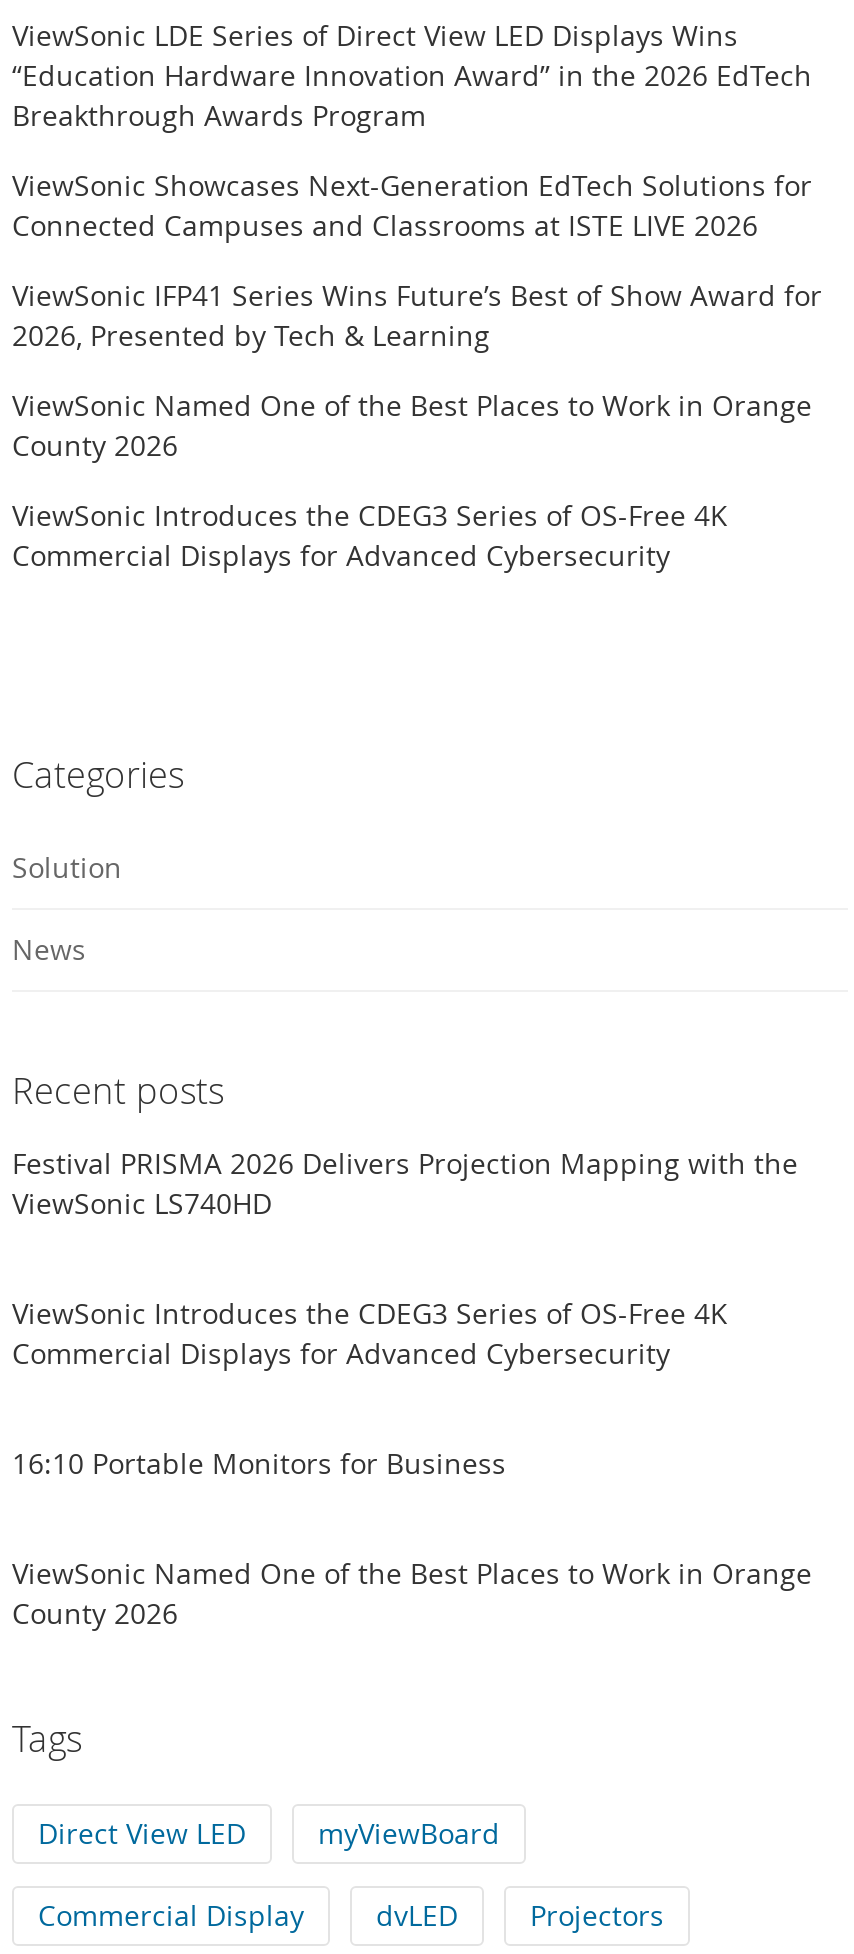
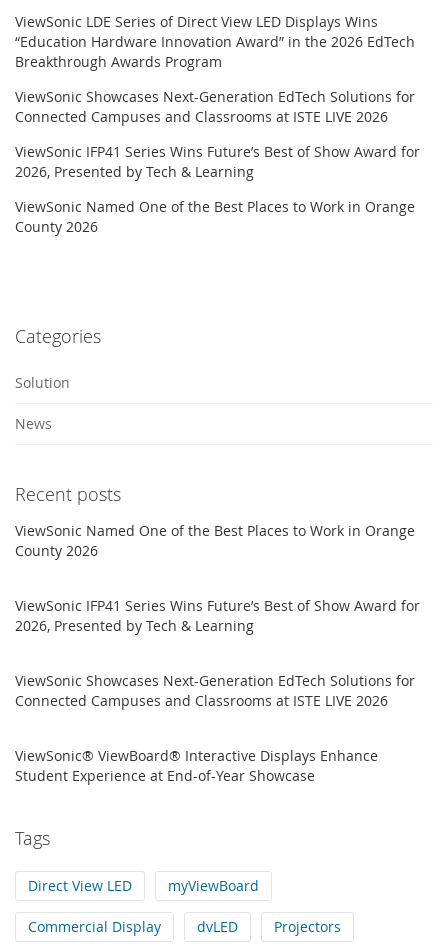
- ViewSonic Introduces the CDEG3 Series of OS-Free 4K
- Commercial Displays for Advanced Cybersecurity

moved up: Categories | Solution | News | Recent posts

- Festival PRISMA 2026 Delivers Projection Mapping with the
- ViewSonic LS740HD
- ViewSonic Introduces the CDEG3 Series of OS-Free 4K
- Commercial Displays for Advanced Cybersecurity
- 16:10 Portable Monitors for Business

moved up: ViewSonic Named One of the Best Places to Work in Orange | County 2026

+ ViewSonic IFP41 Series Wins Future’s Best of Show Award for
+ 2026, Presented by Tech & Learning
+ ViewSonic Showcases Next-Generation EdTech Solutions for
+ Connected Campuses and Classrooms at ISTE LIVE 2026
+ ViewSonic® ViewBoard® Interactive Displays Enhance
+ Student Experience at End-of-Year Showcase
